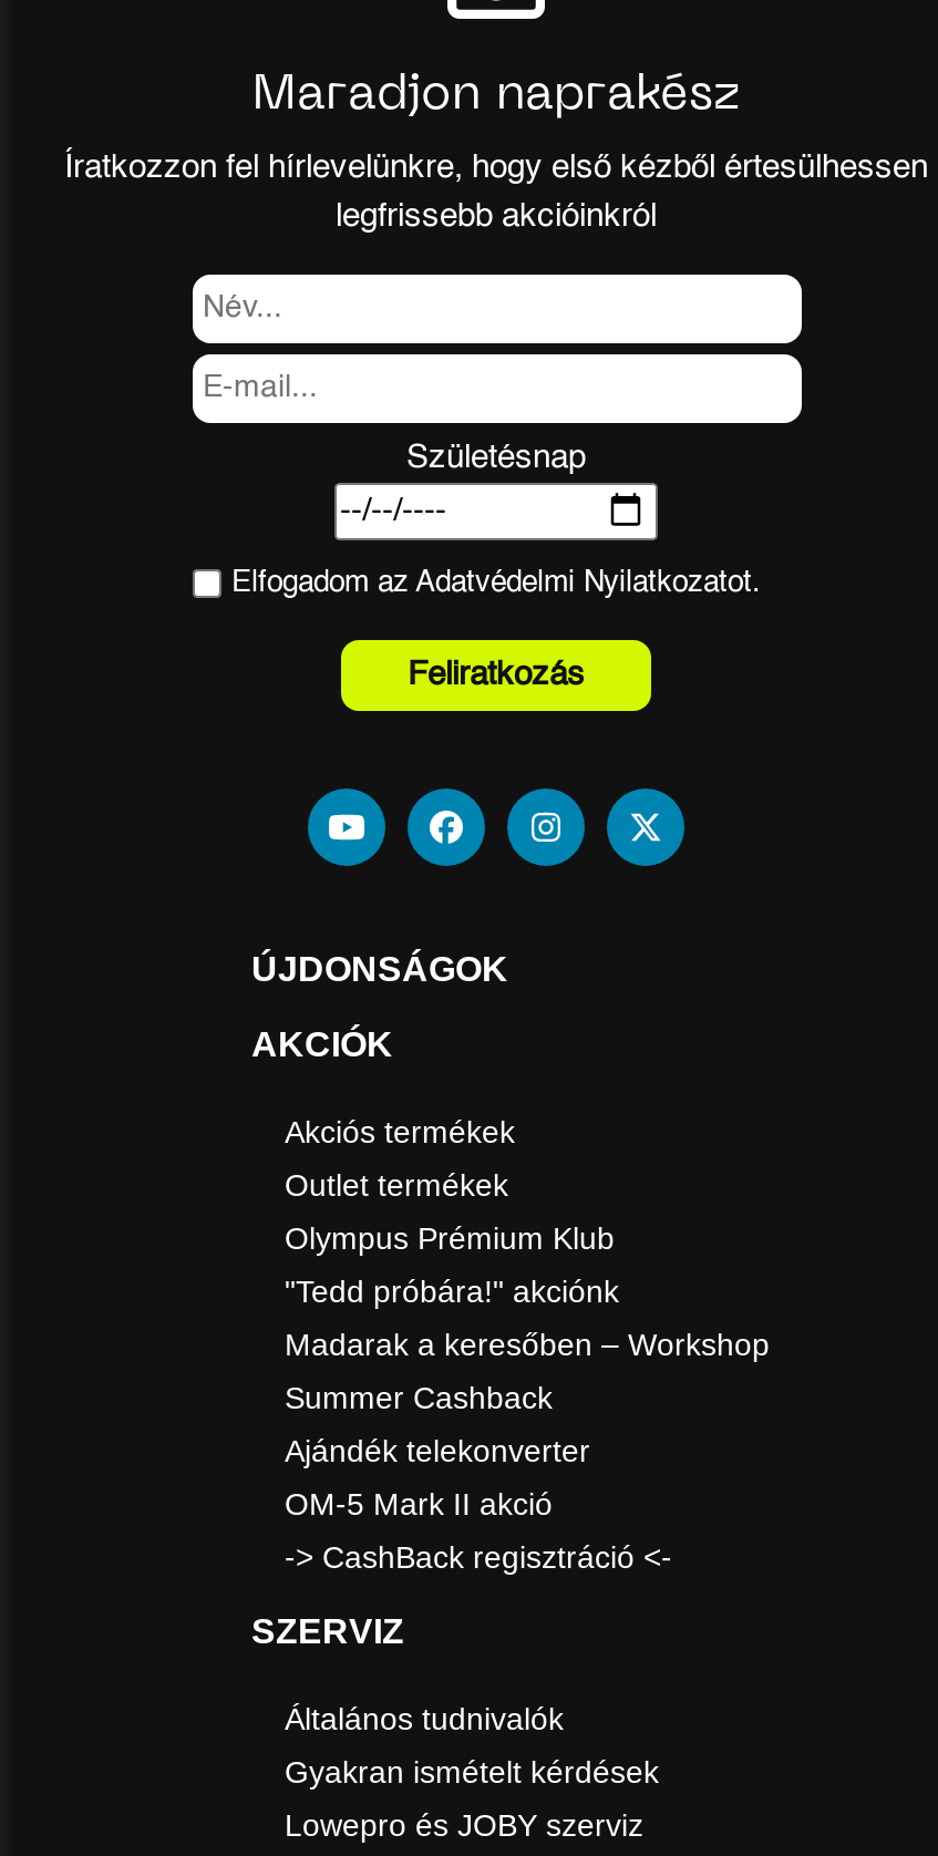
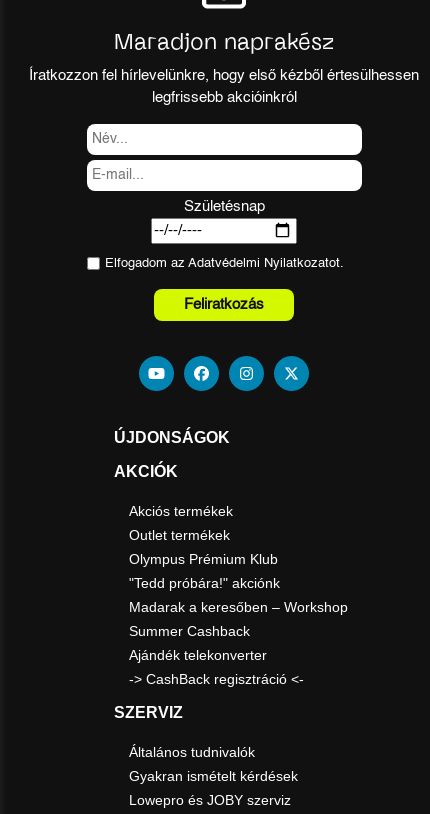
- OM-5 Mark II akció
